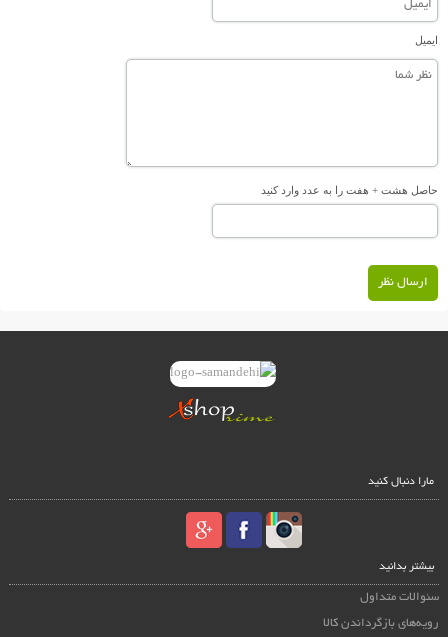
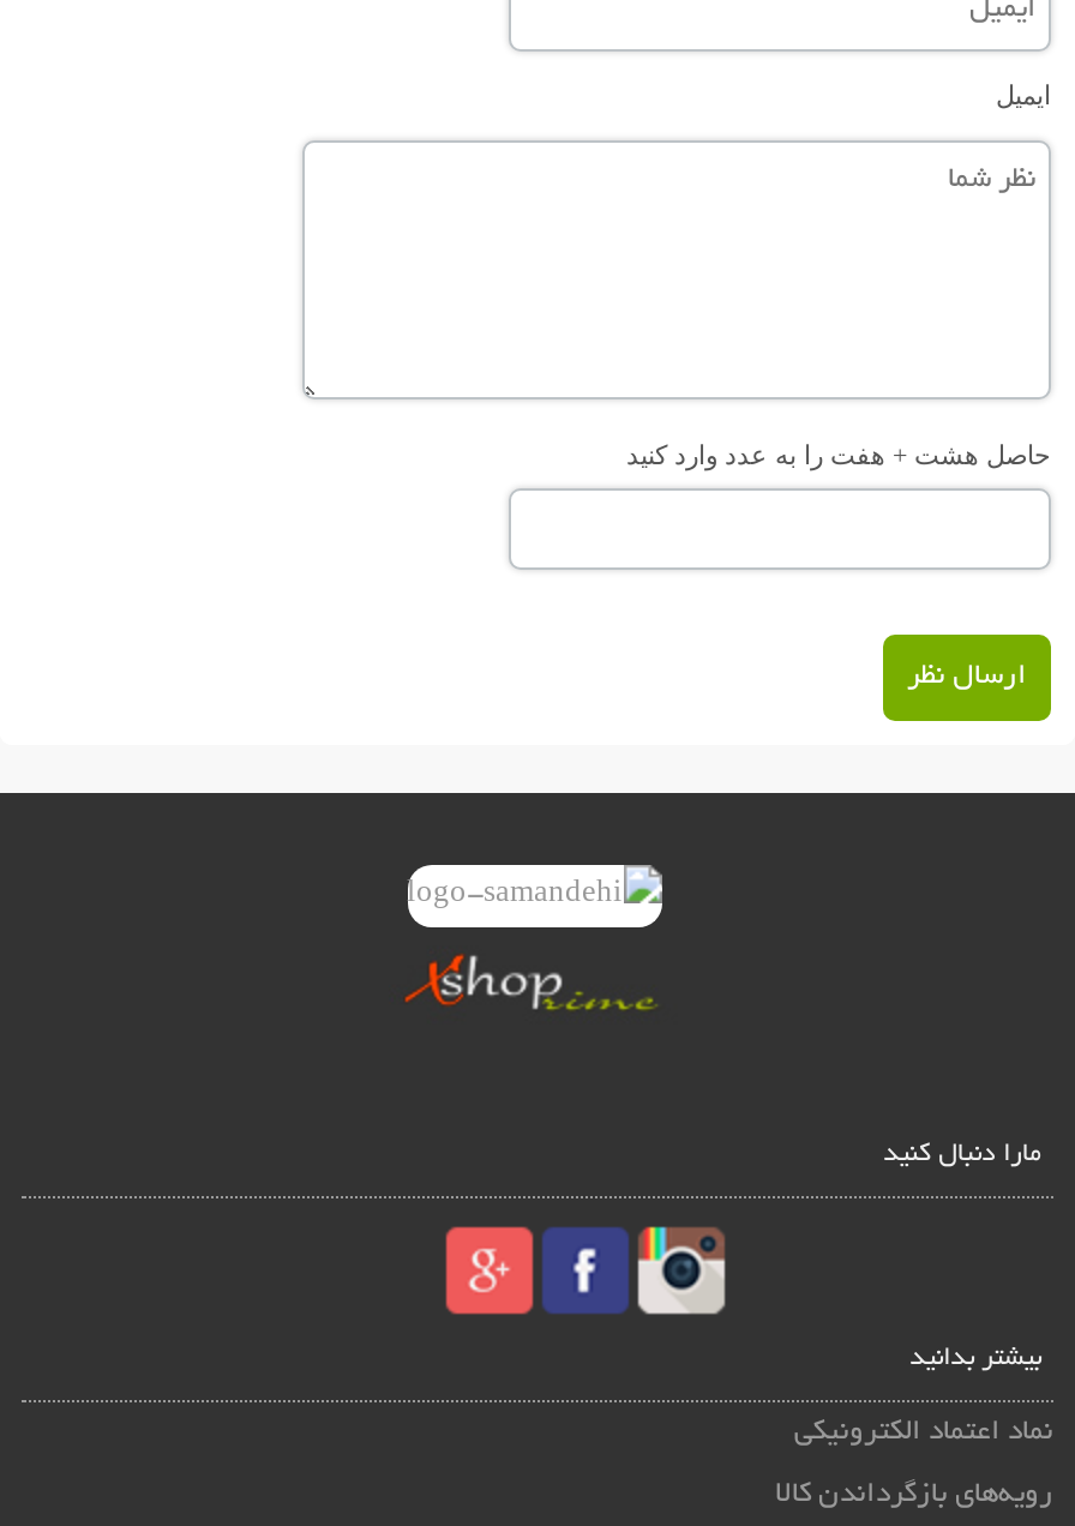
- سئوالات متداول
+ نماد اعتماد الکترونیکی
